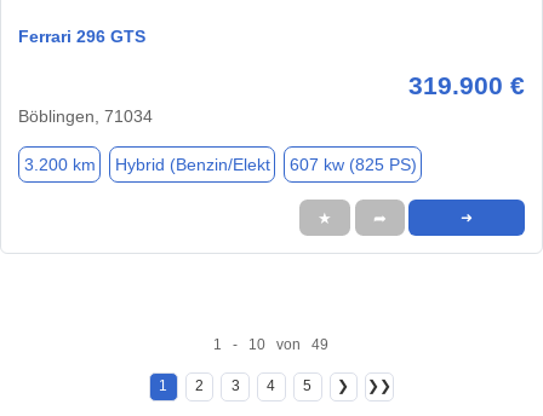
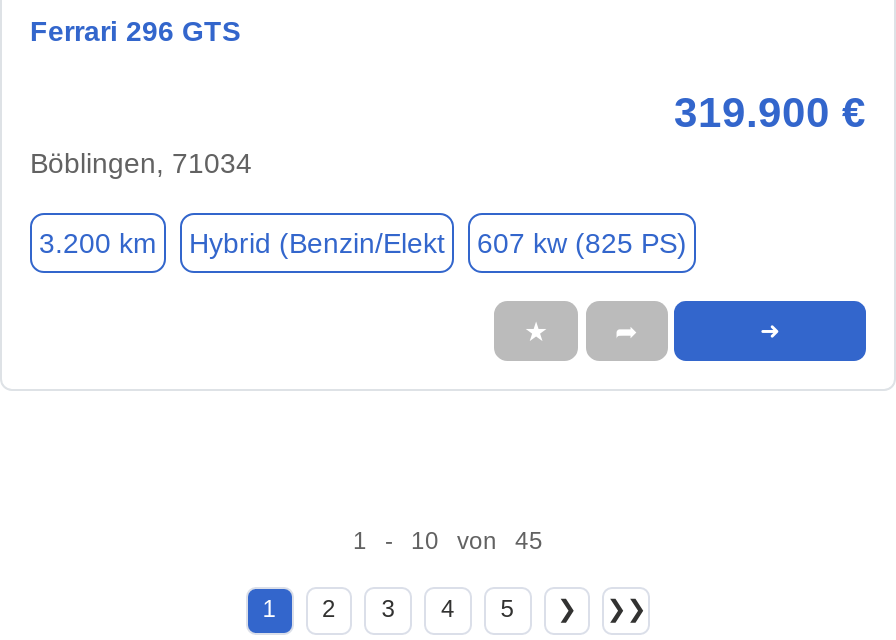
- 1 - 10 von 49
+ 1 - 10 von 45
